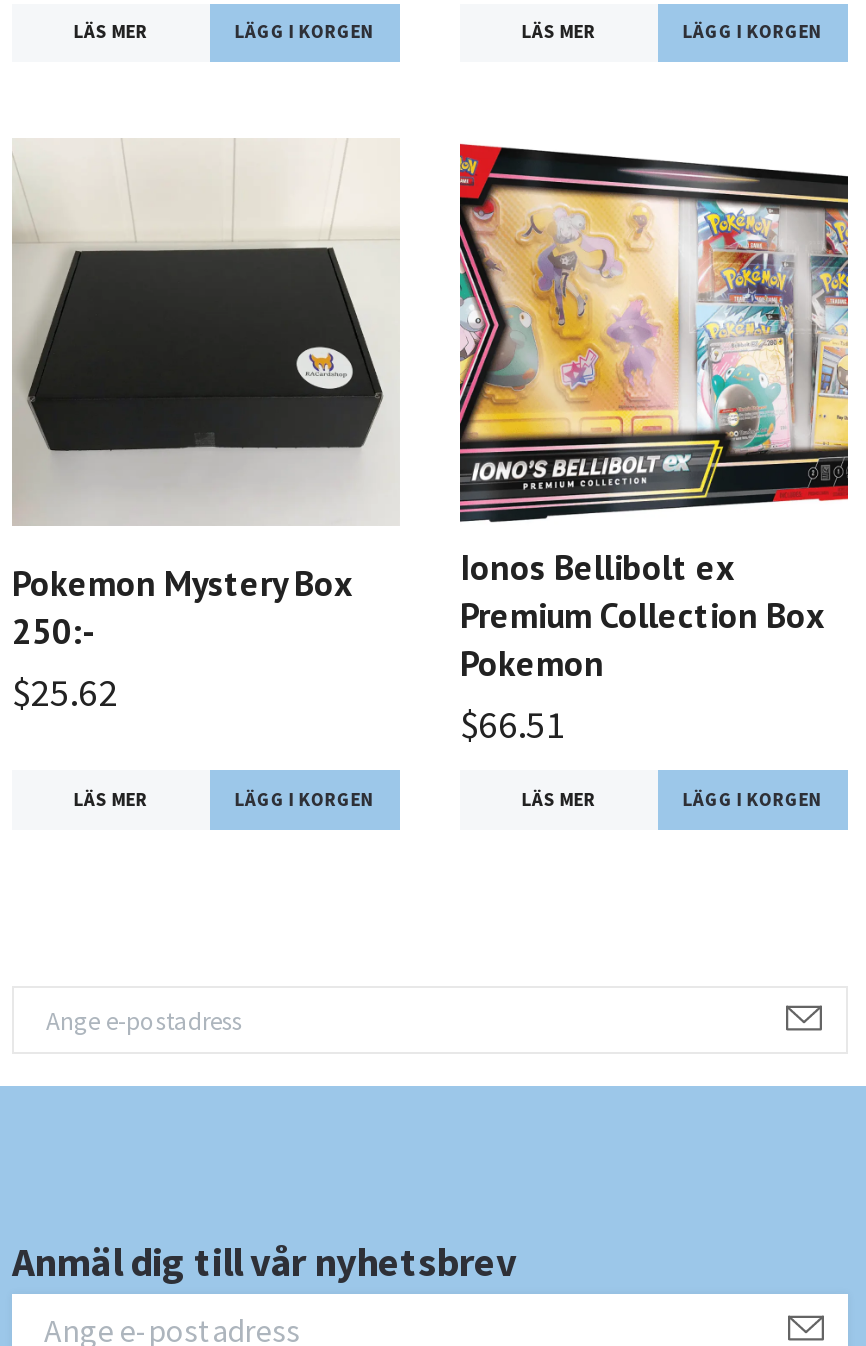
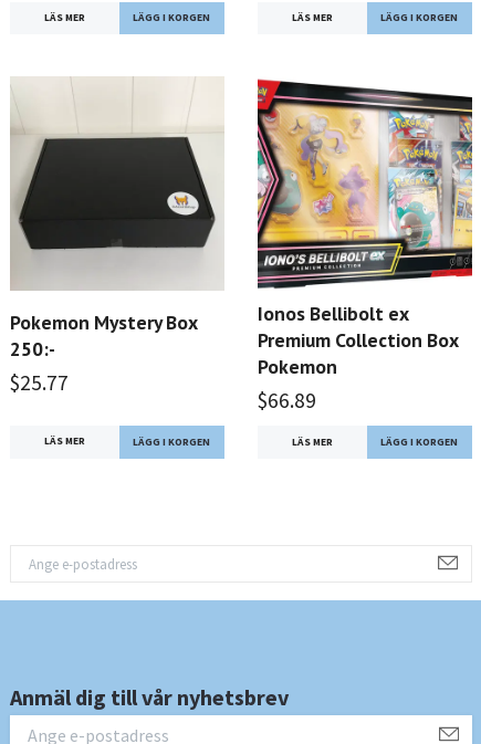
- $25.62
+ $25.77

- $66.51
+ $66.89
